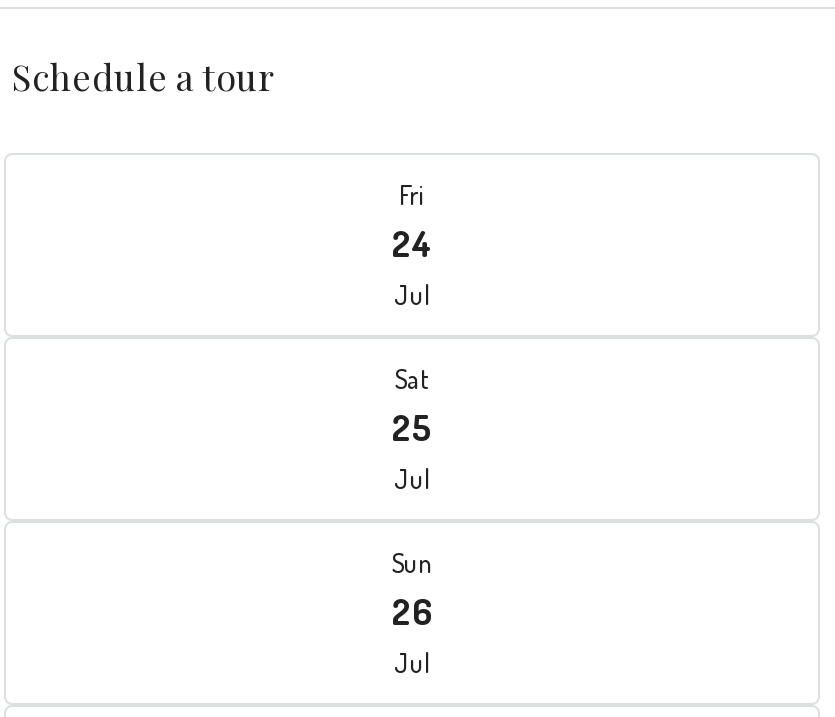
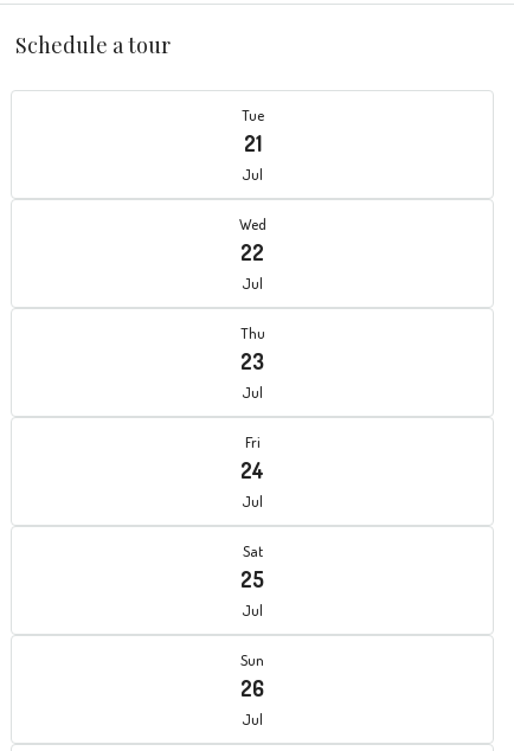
+ Tue
+ 21
+ Jul
+ Wed
+ 22
+ Jul
+ Thu
+ 23
+ Jul
